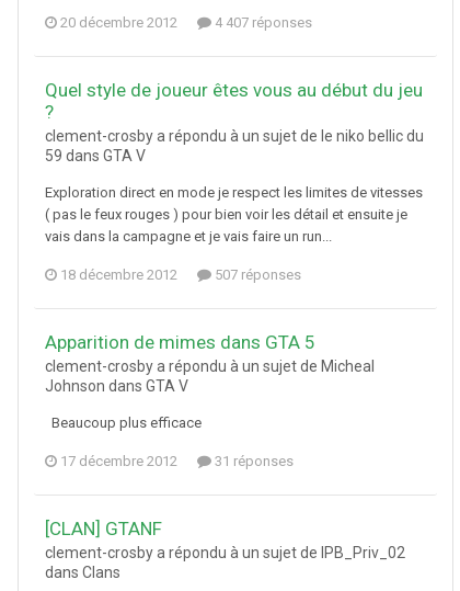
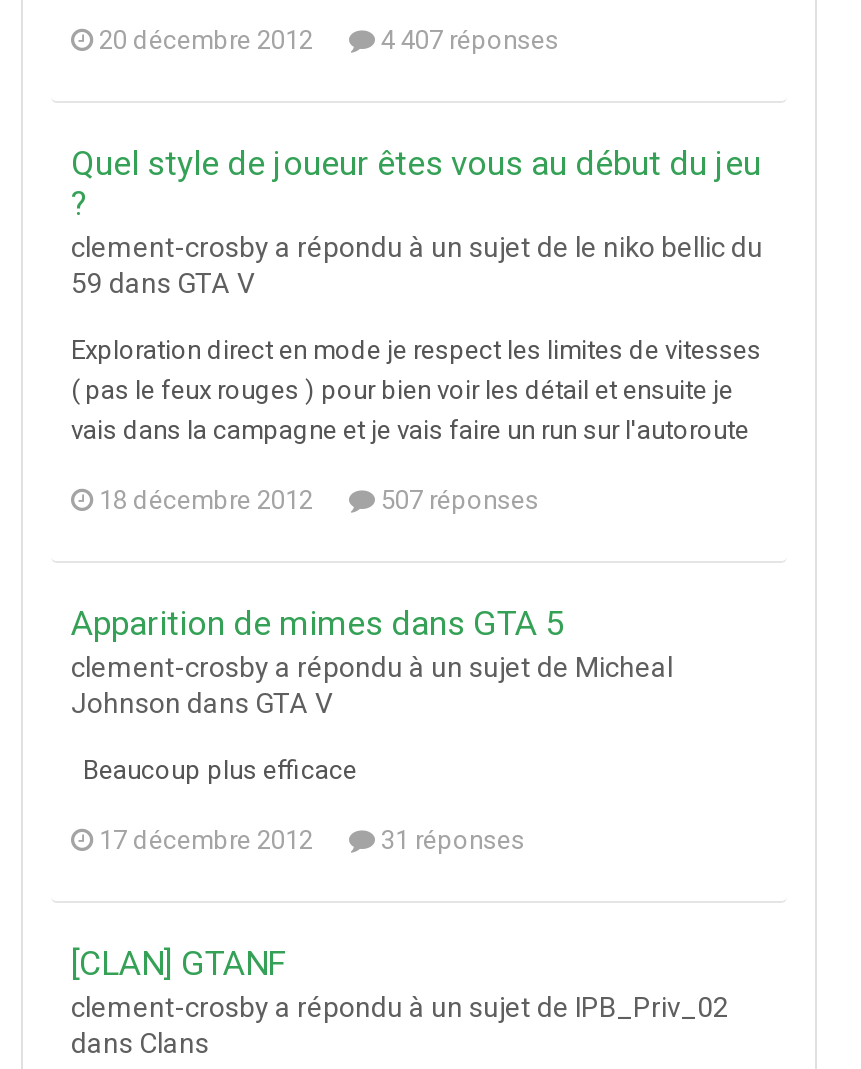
- vais dans la campagne et je vais faire un run...
+ vais dans la campagne et je vais faire un run sur l'autoroute
